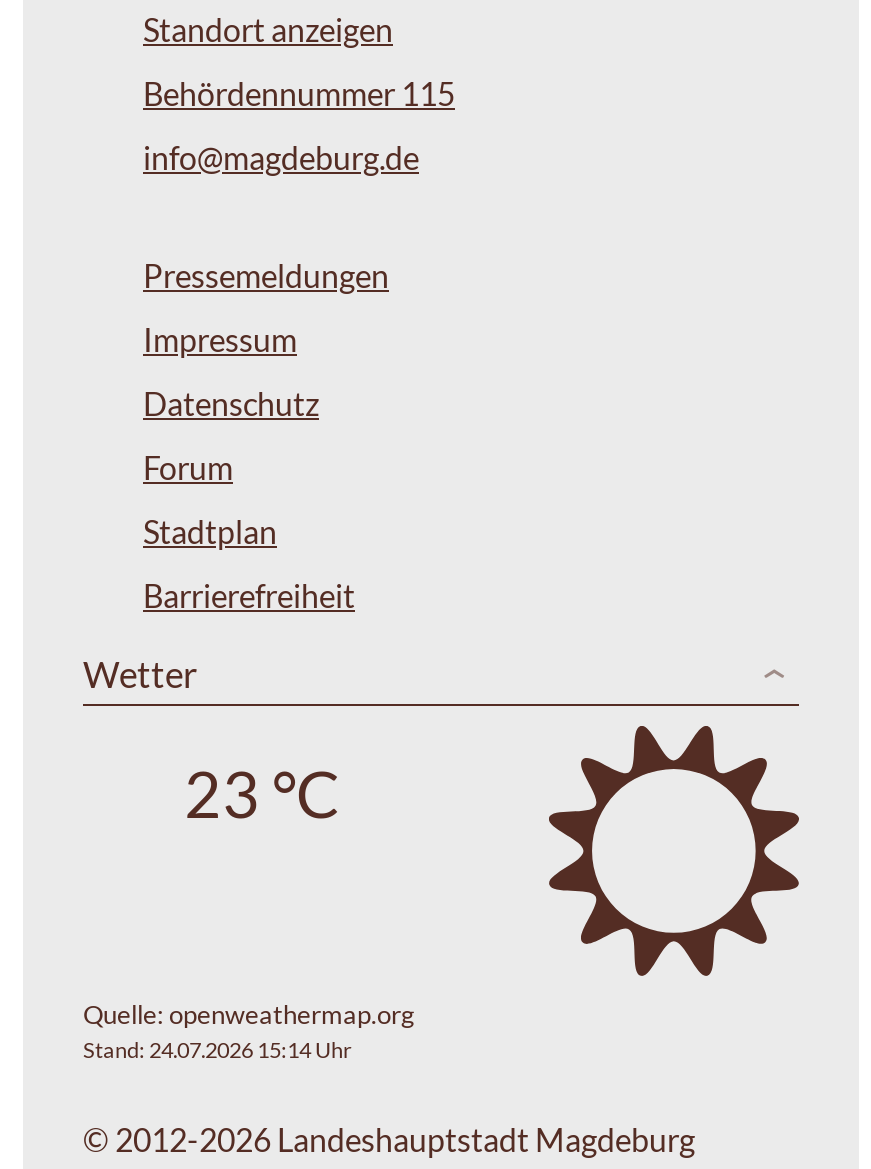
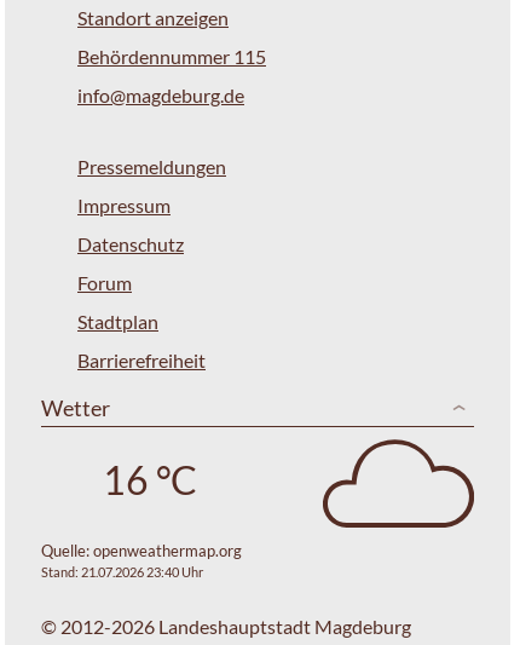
- [image]
+ [image]

- 23 °C
+ 16 °C

- Stand: 24.07.2026 15:14 Uhr
+ Stand: 21.07.2026 23:40 Uhr
